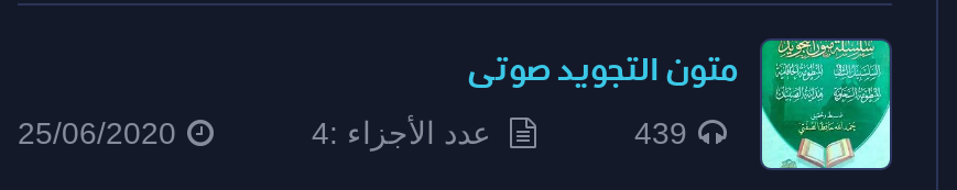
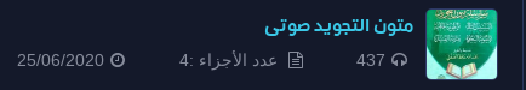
- 439
+ 437
